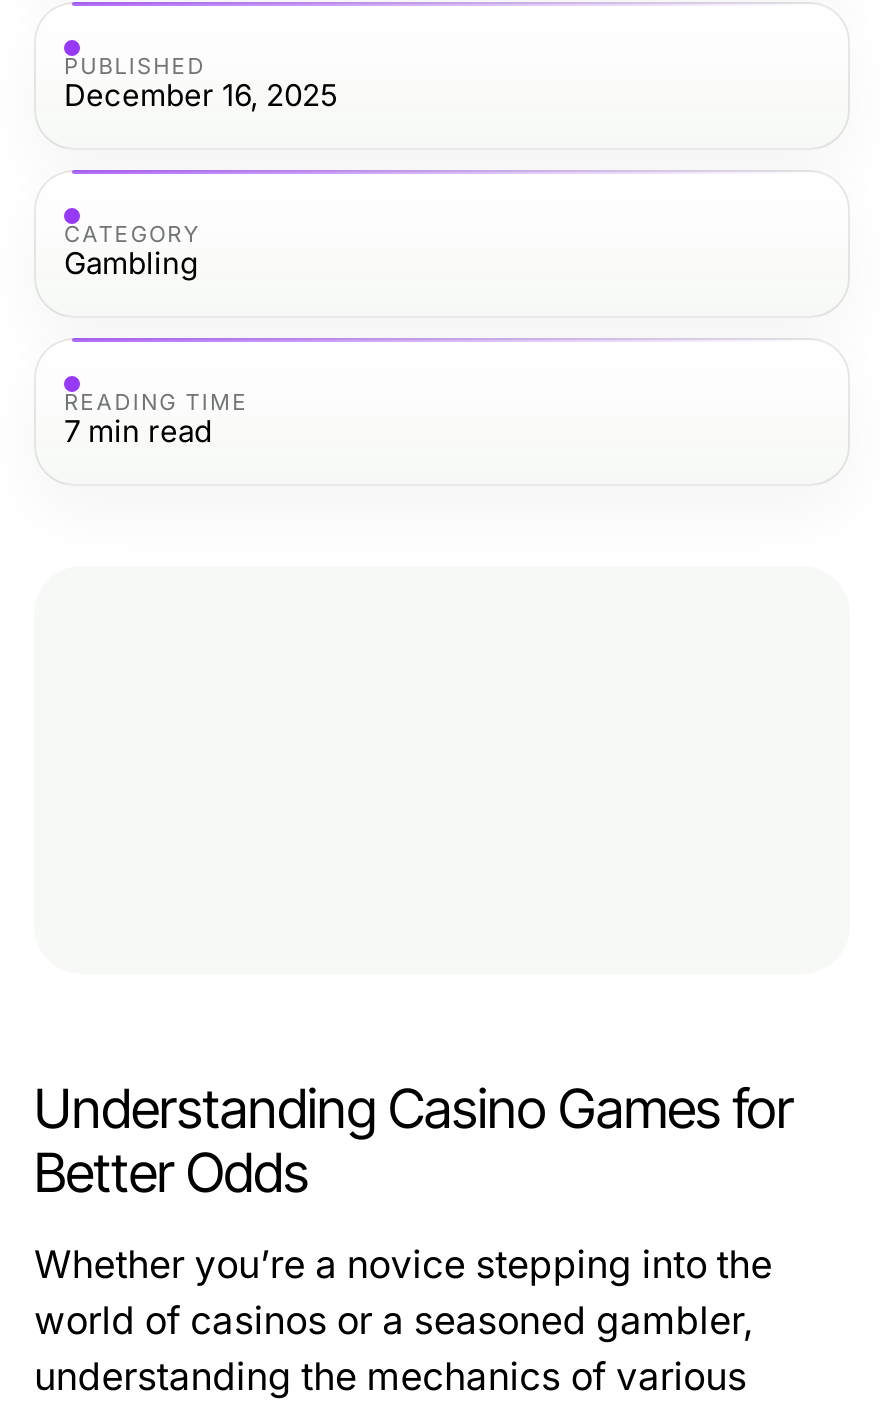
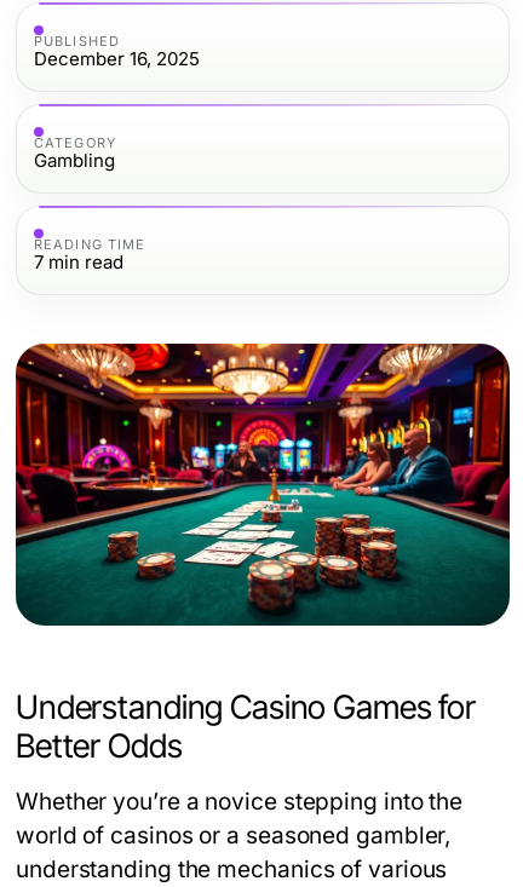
+ [image]
